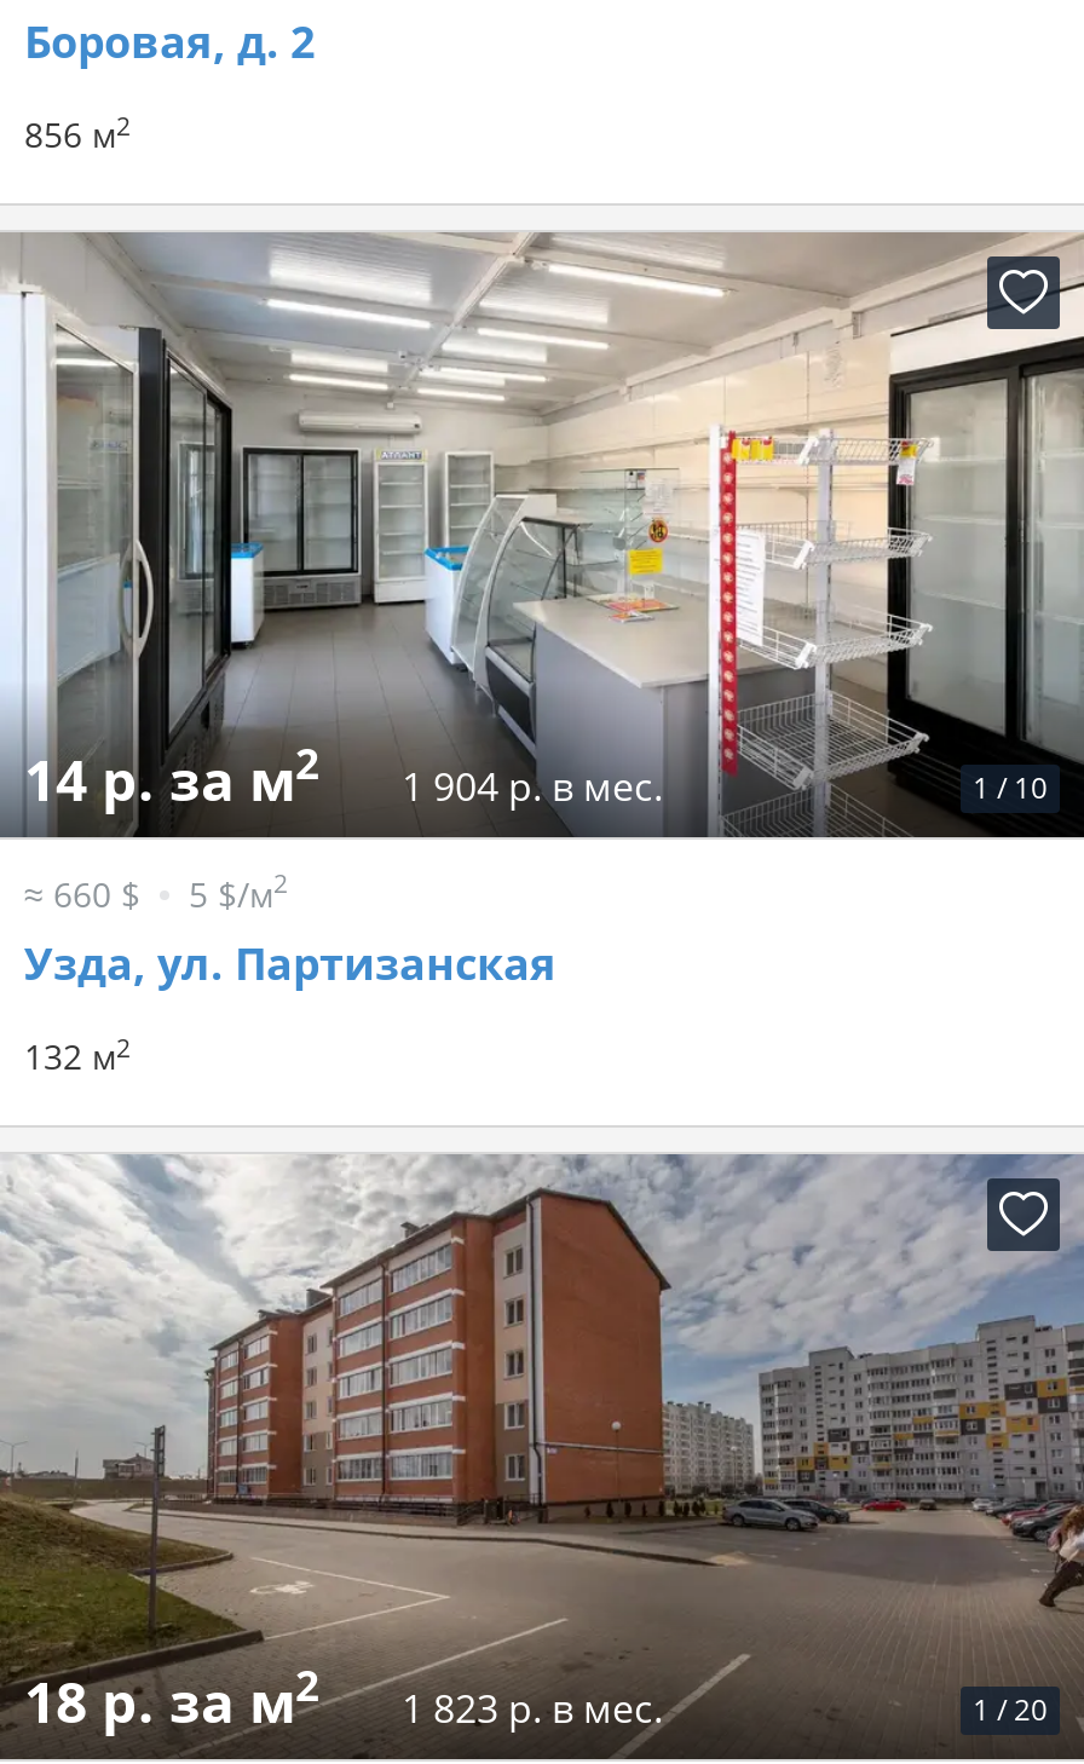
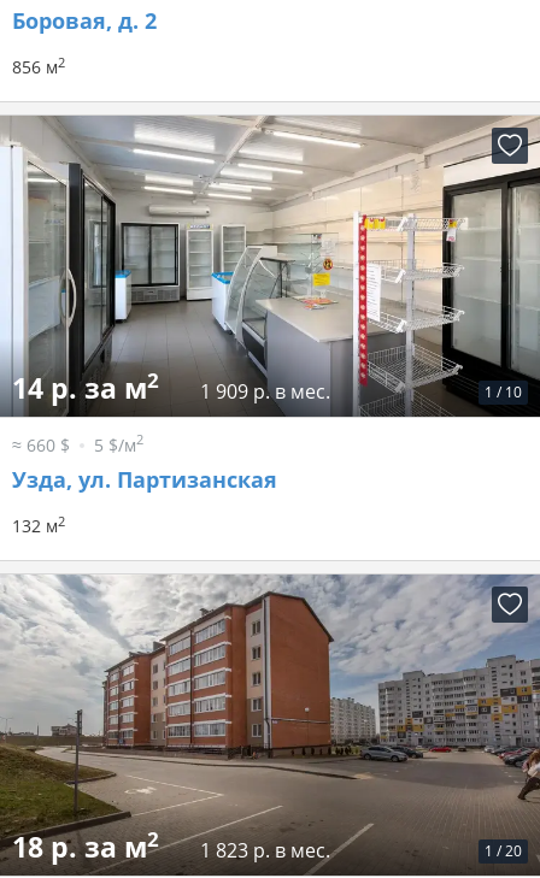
- 1 904 р. в мес.
+ 1 909 р. в мес.
